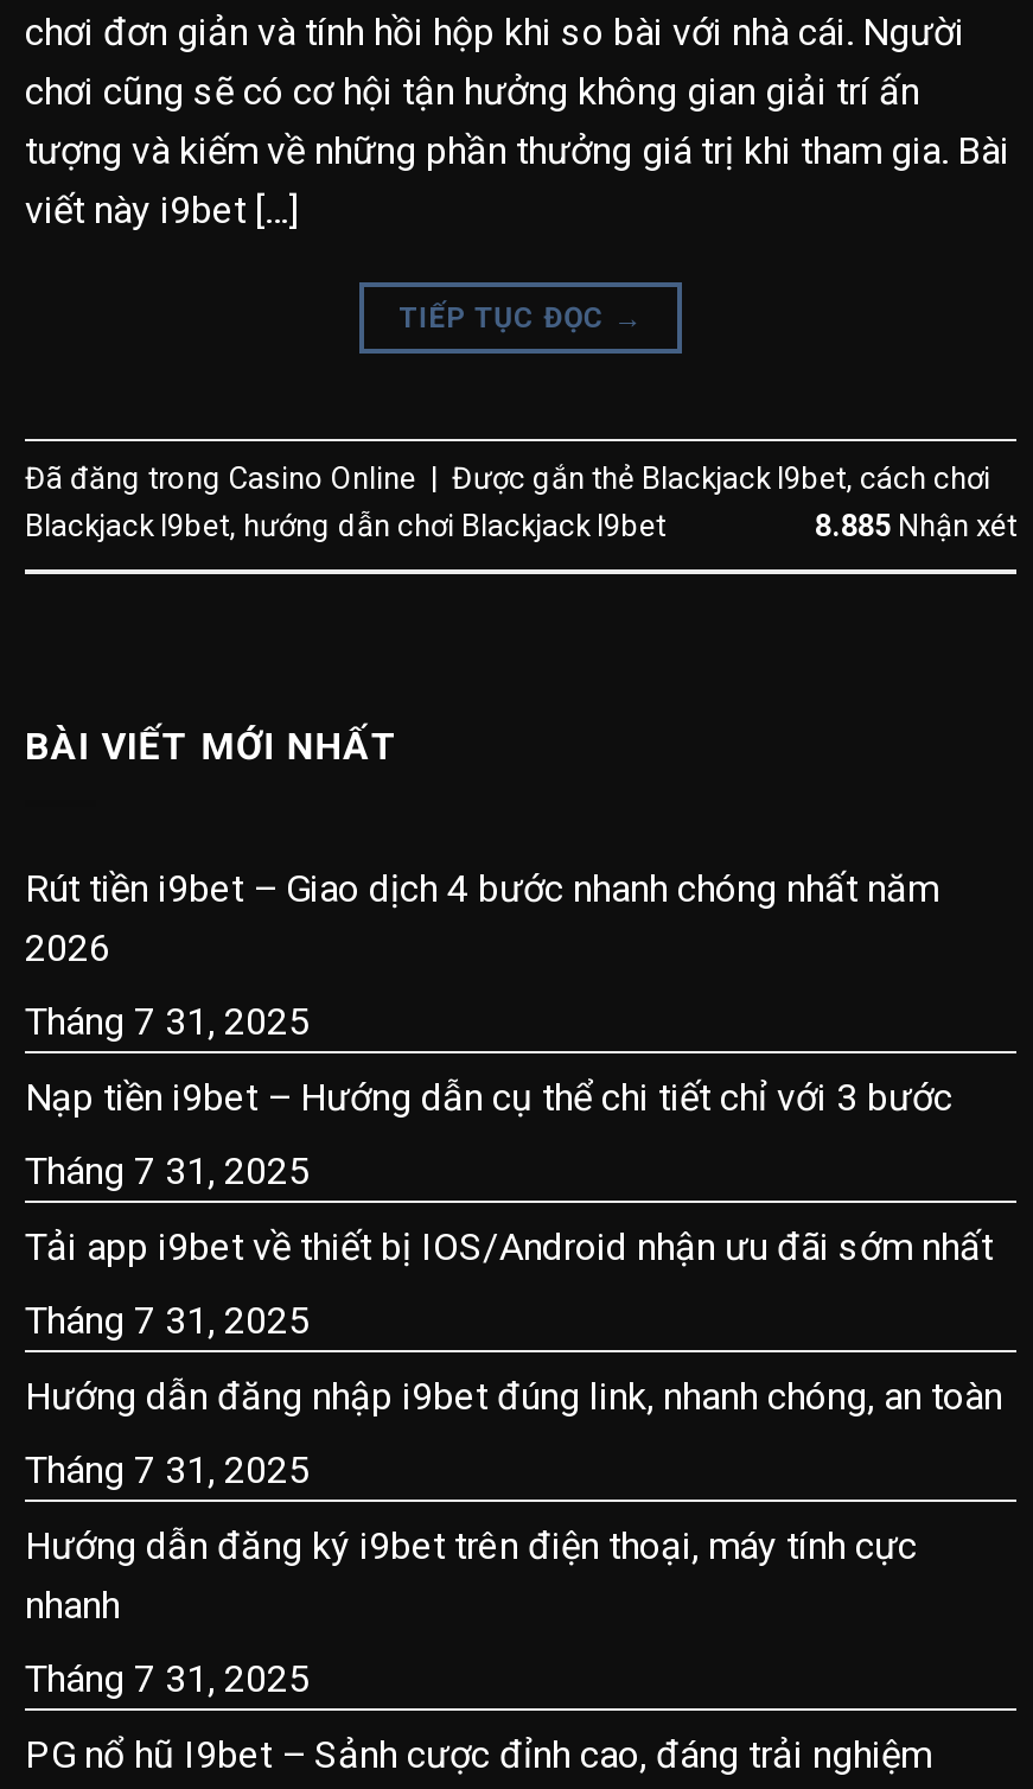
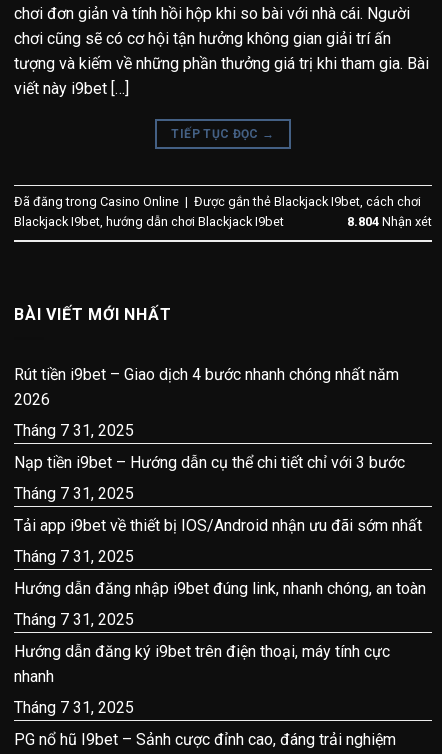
- 8.885 Nhận xét
+ 8.804 Nhận xét
